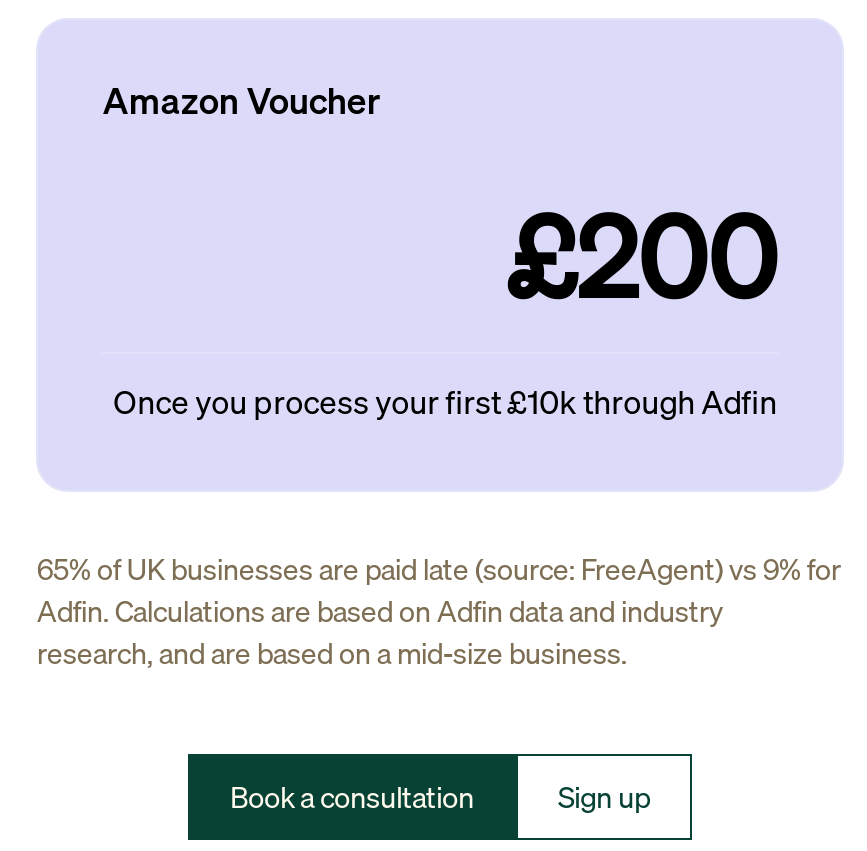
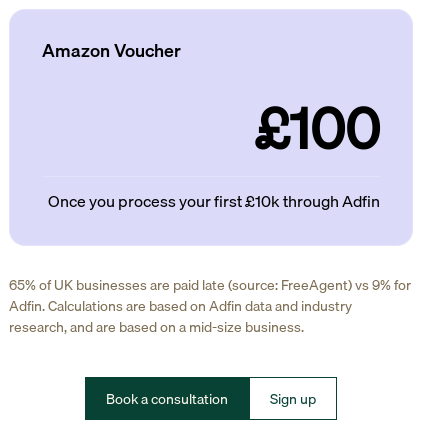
- £200
+ £100
